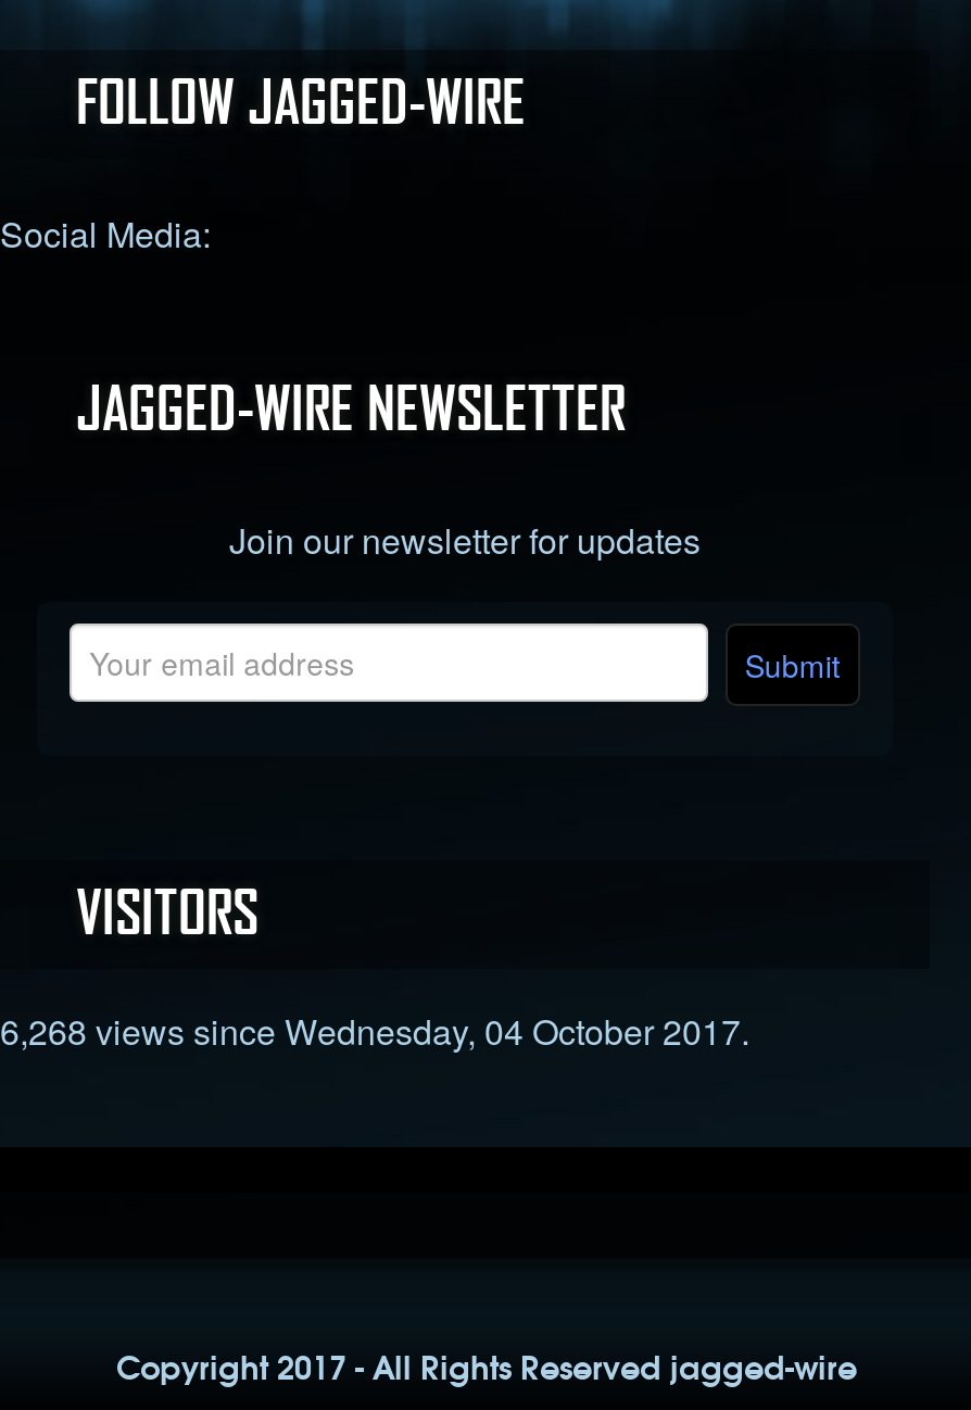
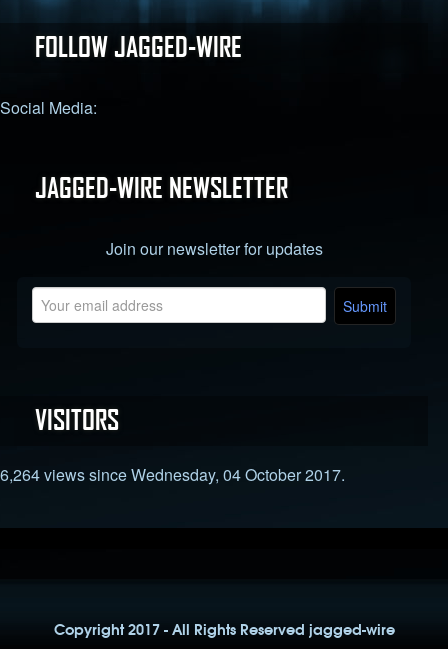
- 6,268 views since Wednesday, 04 October 2017.
+ 6,264 views since Wednesday, 04 October 2017.
